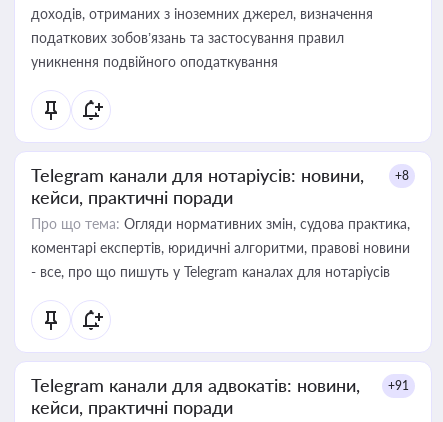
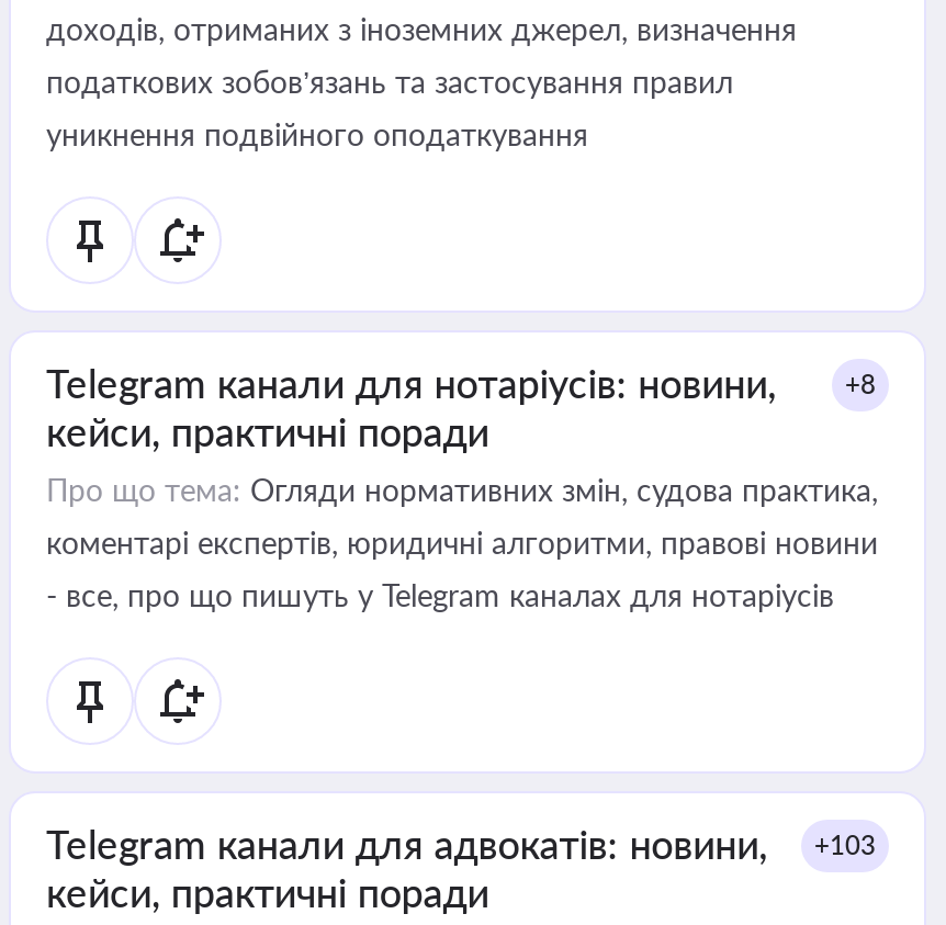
- Telegram канали для адвокатів: новини, +91
+ Telegram канали для адвокатів: новини, +103
